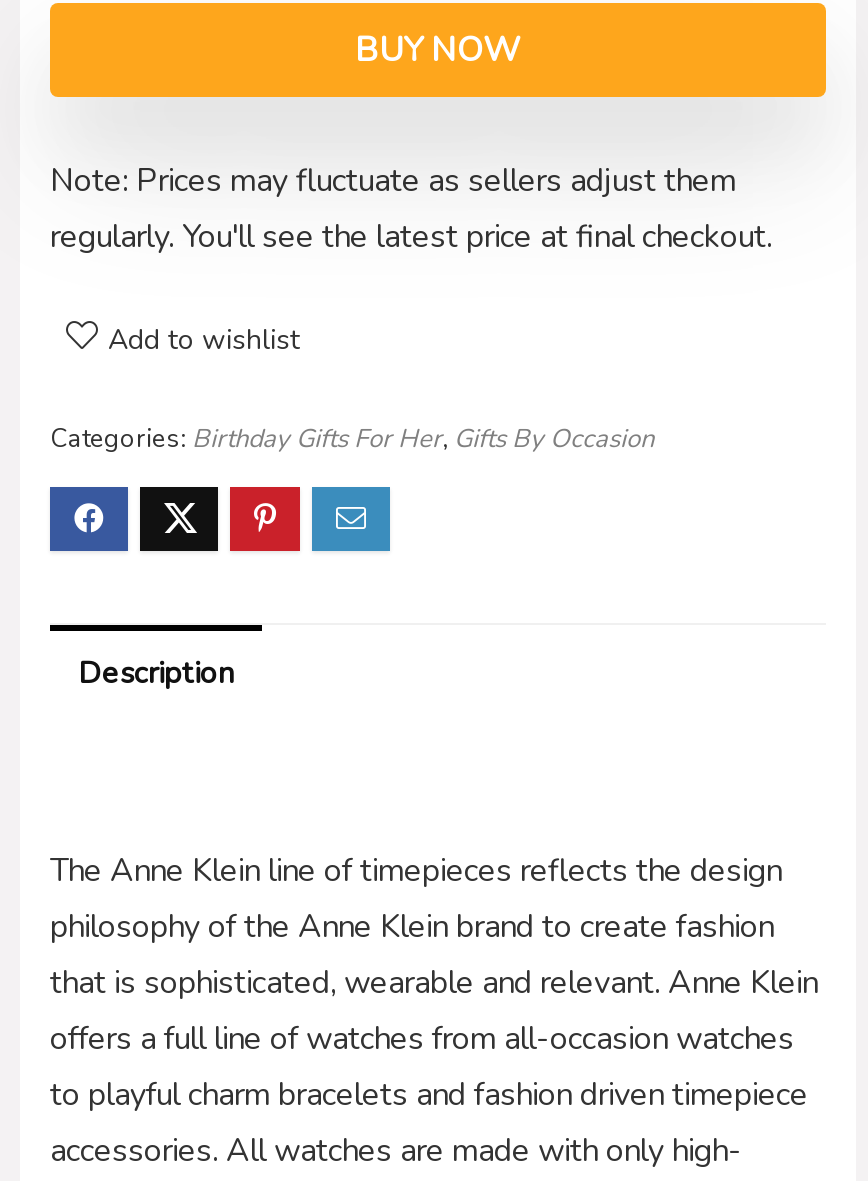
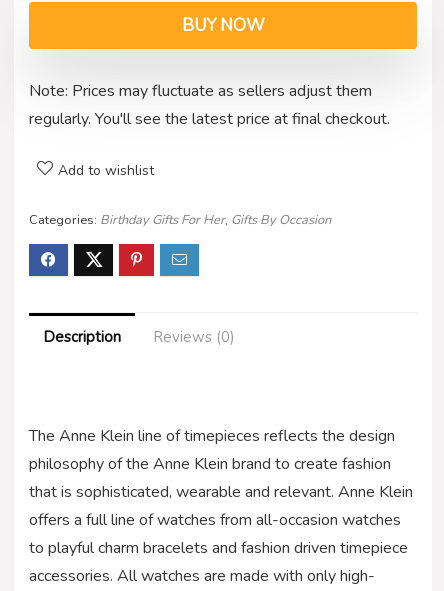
+ Reviews (0)
